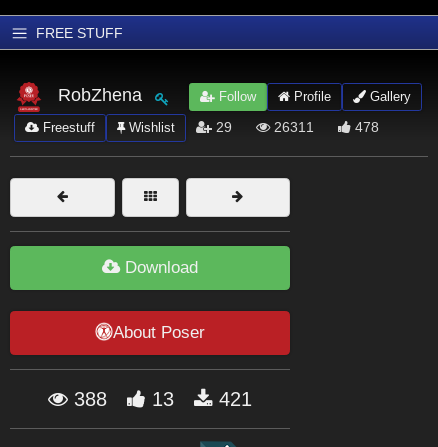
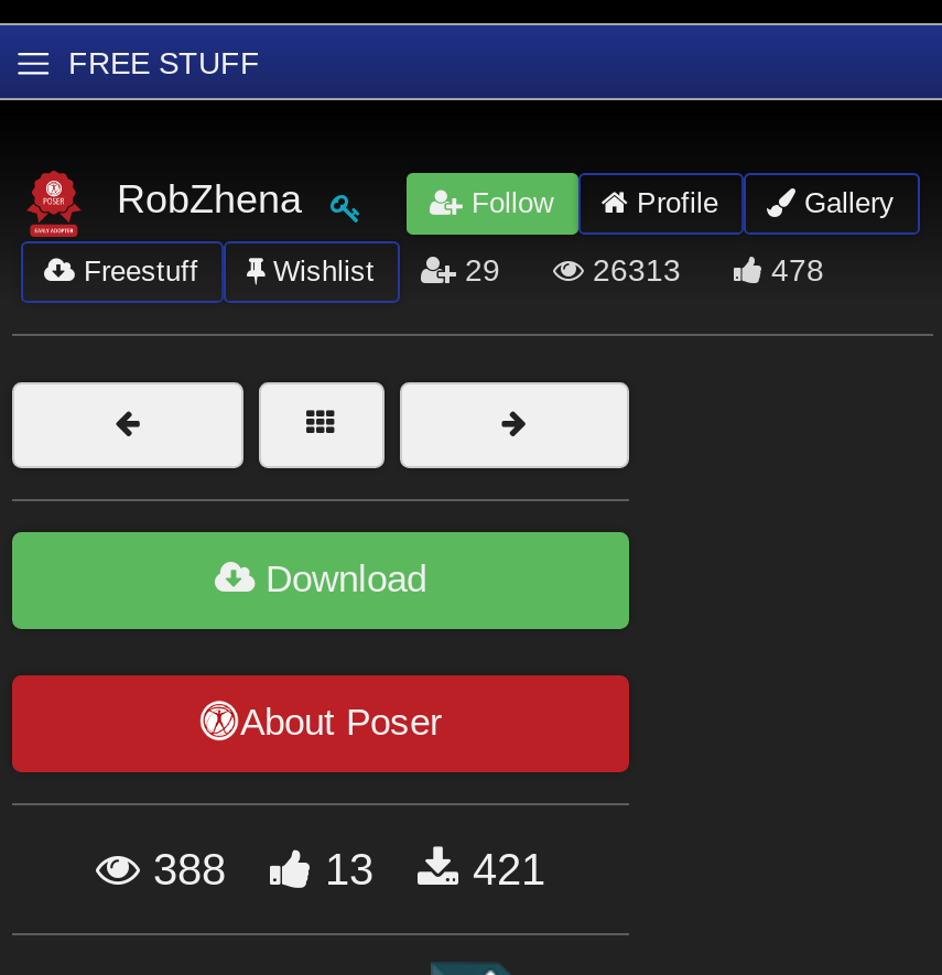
- 26311
+ 26313
